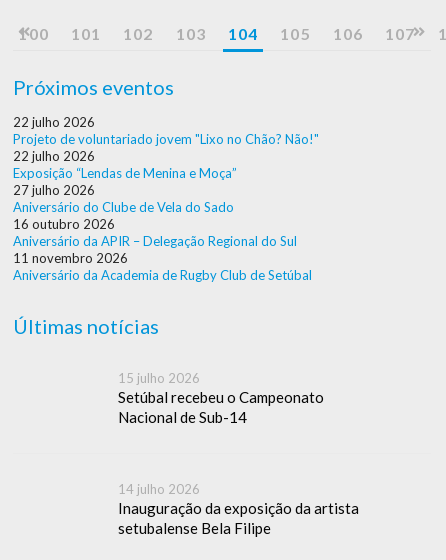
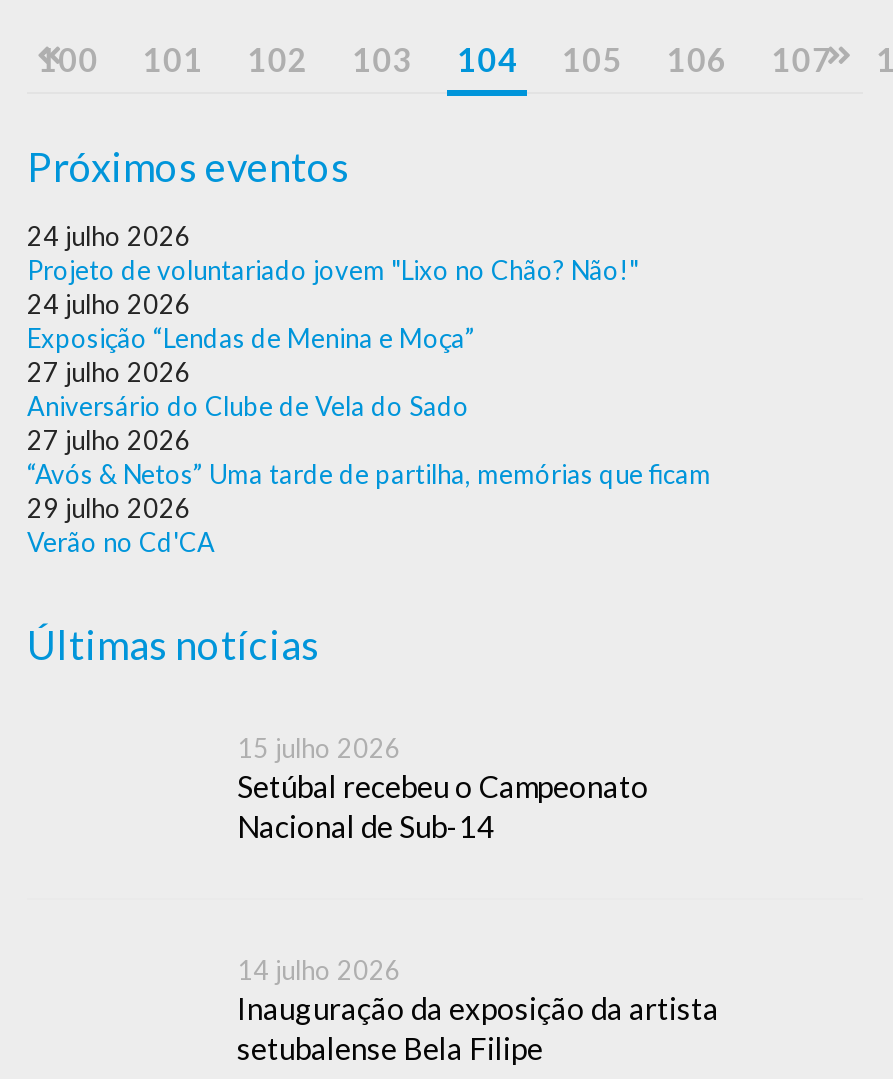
- 22 julho 2026
+ 24 julho 2026

- 22 julho 2026
+ 24 julho 2026

- 16 outubro 2026
- Aniversário da APIR – Delegação Regional do Sul
- 11 novembro 2026
- Aniversário da Academia de Rugby Club de Setúbal
+ 27 julho 2026
+ “Avós & Netos” Uma tarde de partilha, memórias que ficam
+ 29 julho 2026
+ Verão no Cd'CA
